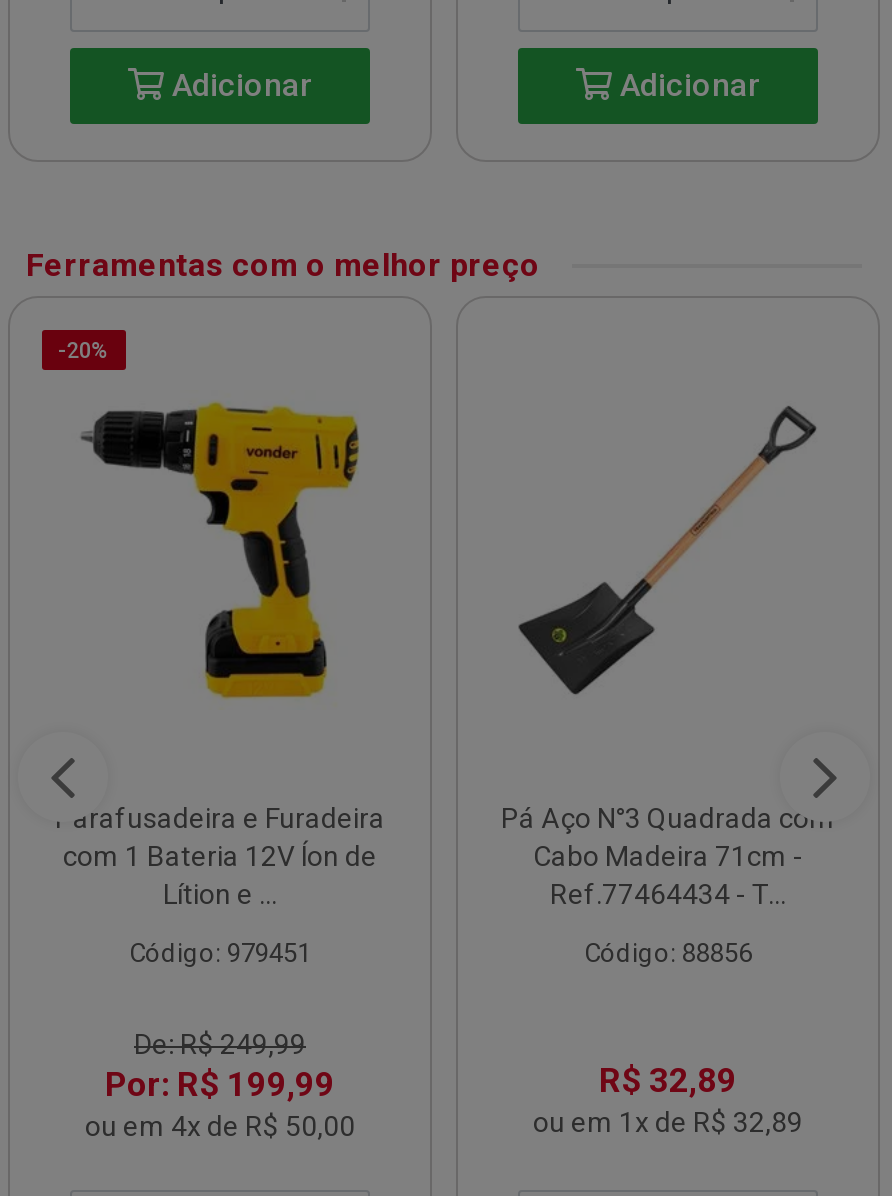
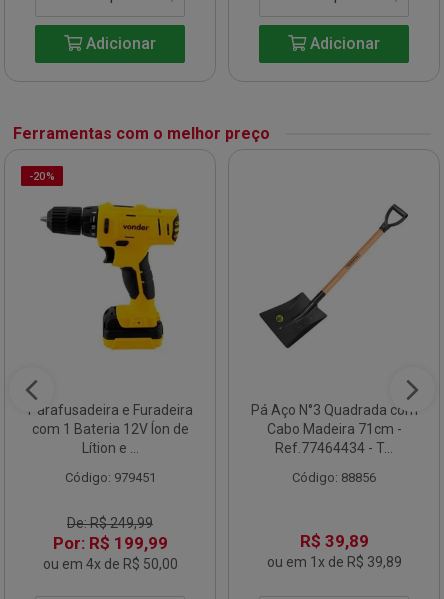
- R$ 32,89
+ R$ 39,89

- ou em 1x de R$ 32,89
+ ou em 1x de R$ 39,89
